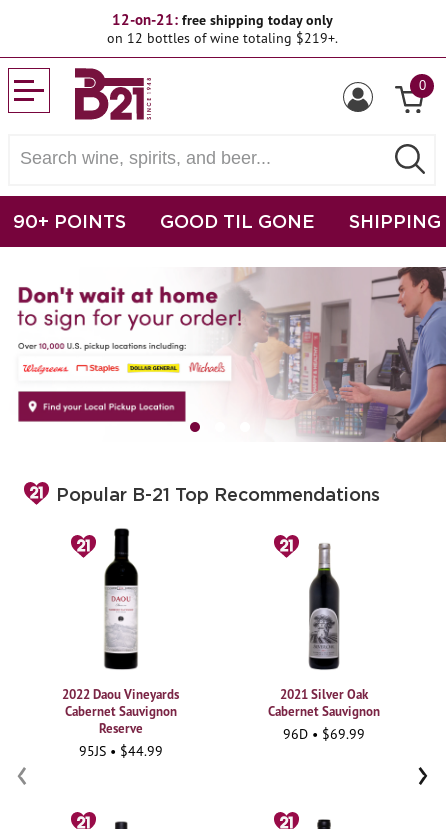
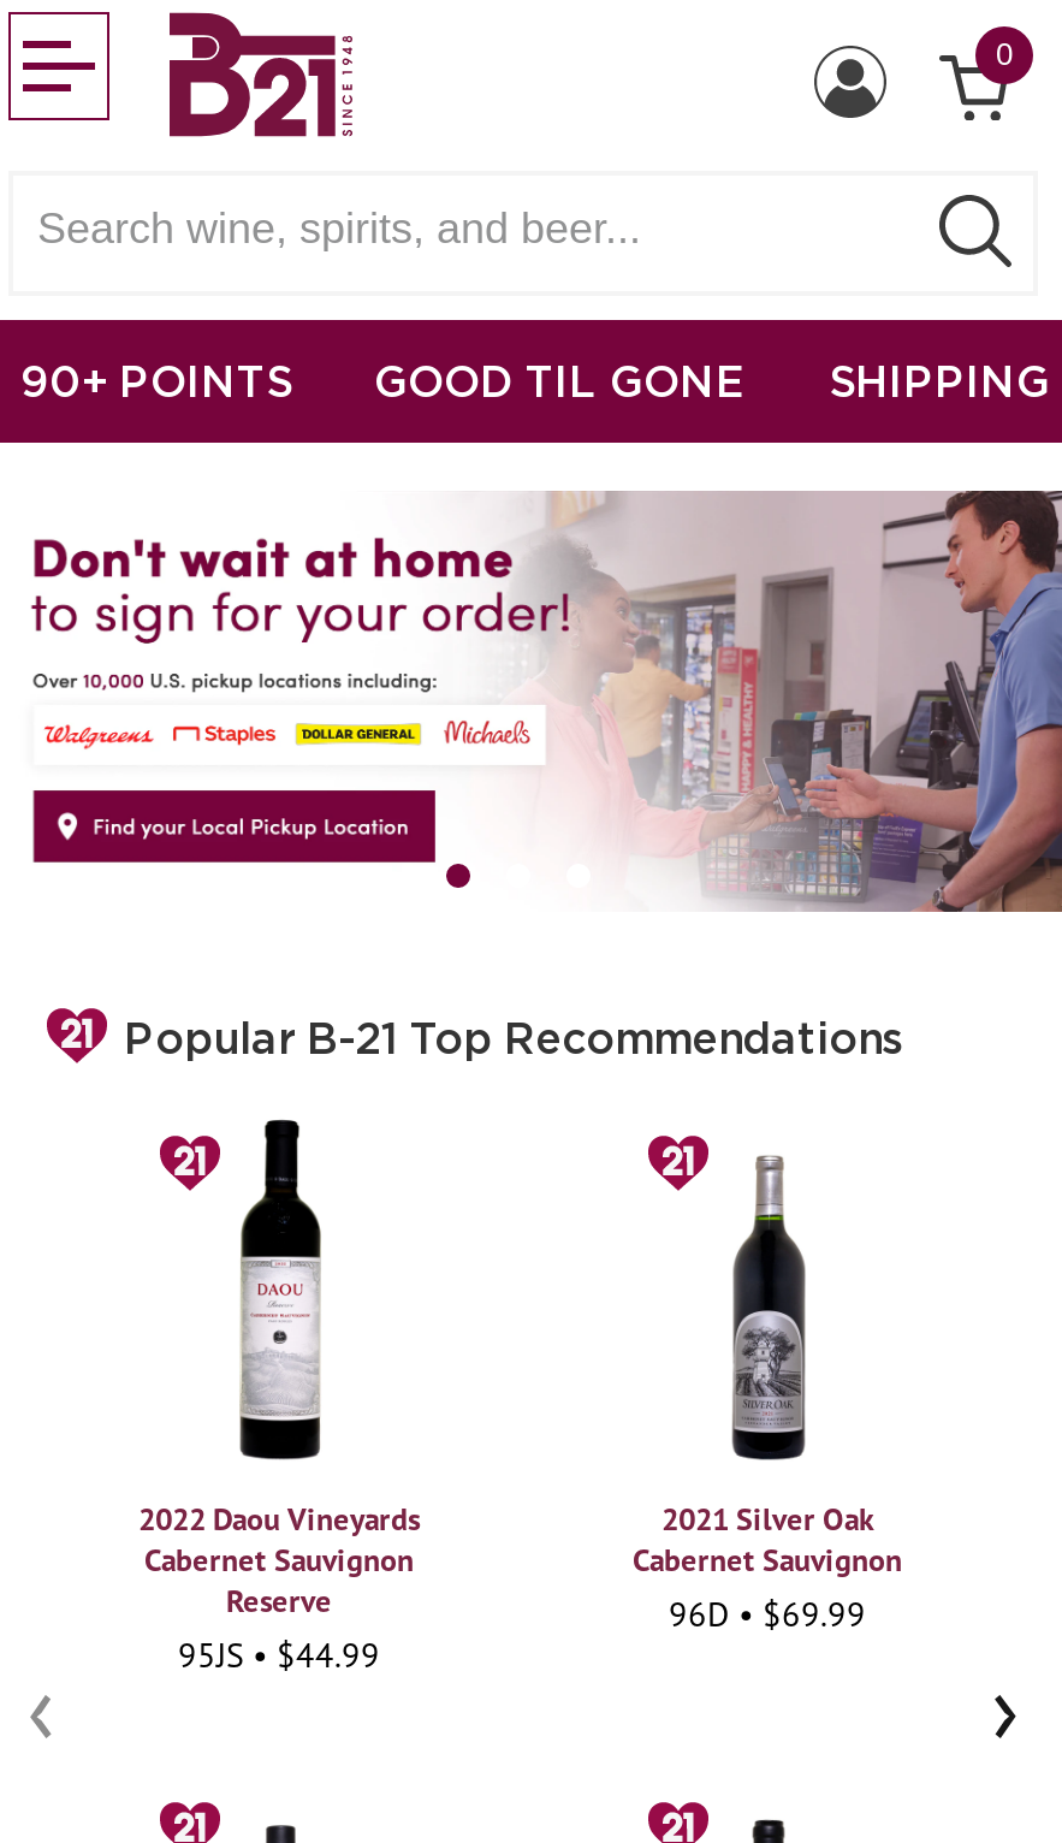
- 12-on-21: free shipping today only
- on 12 bottles of wine totaling $219+.
